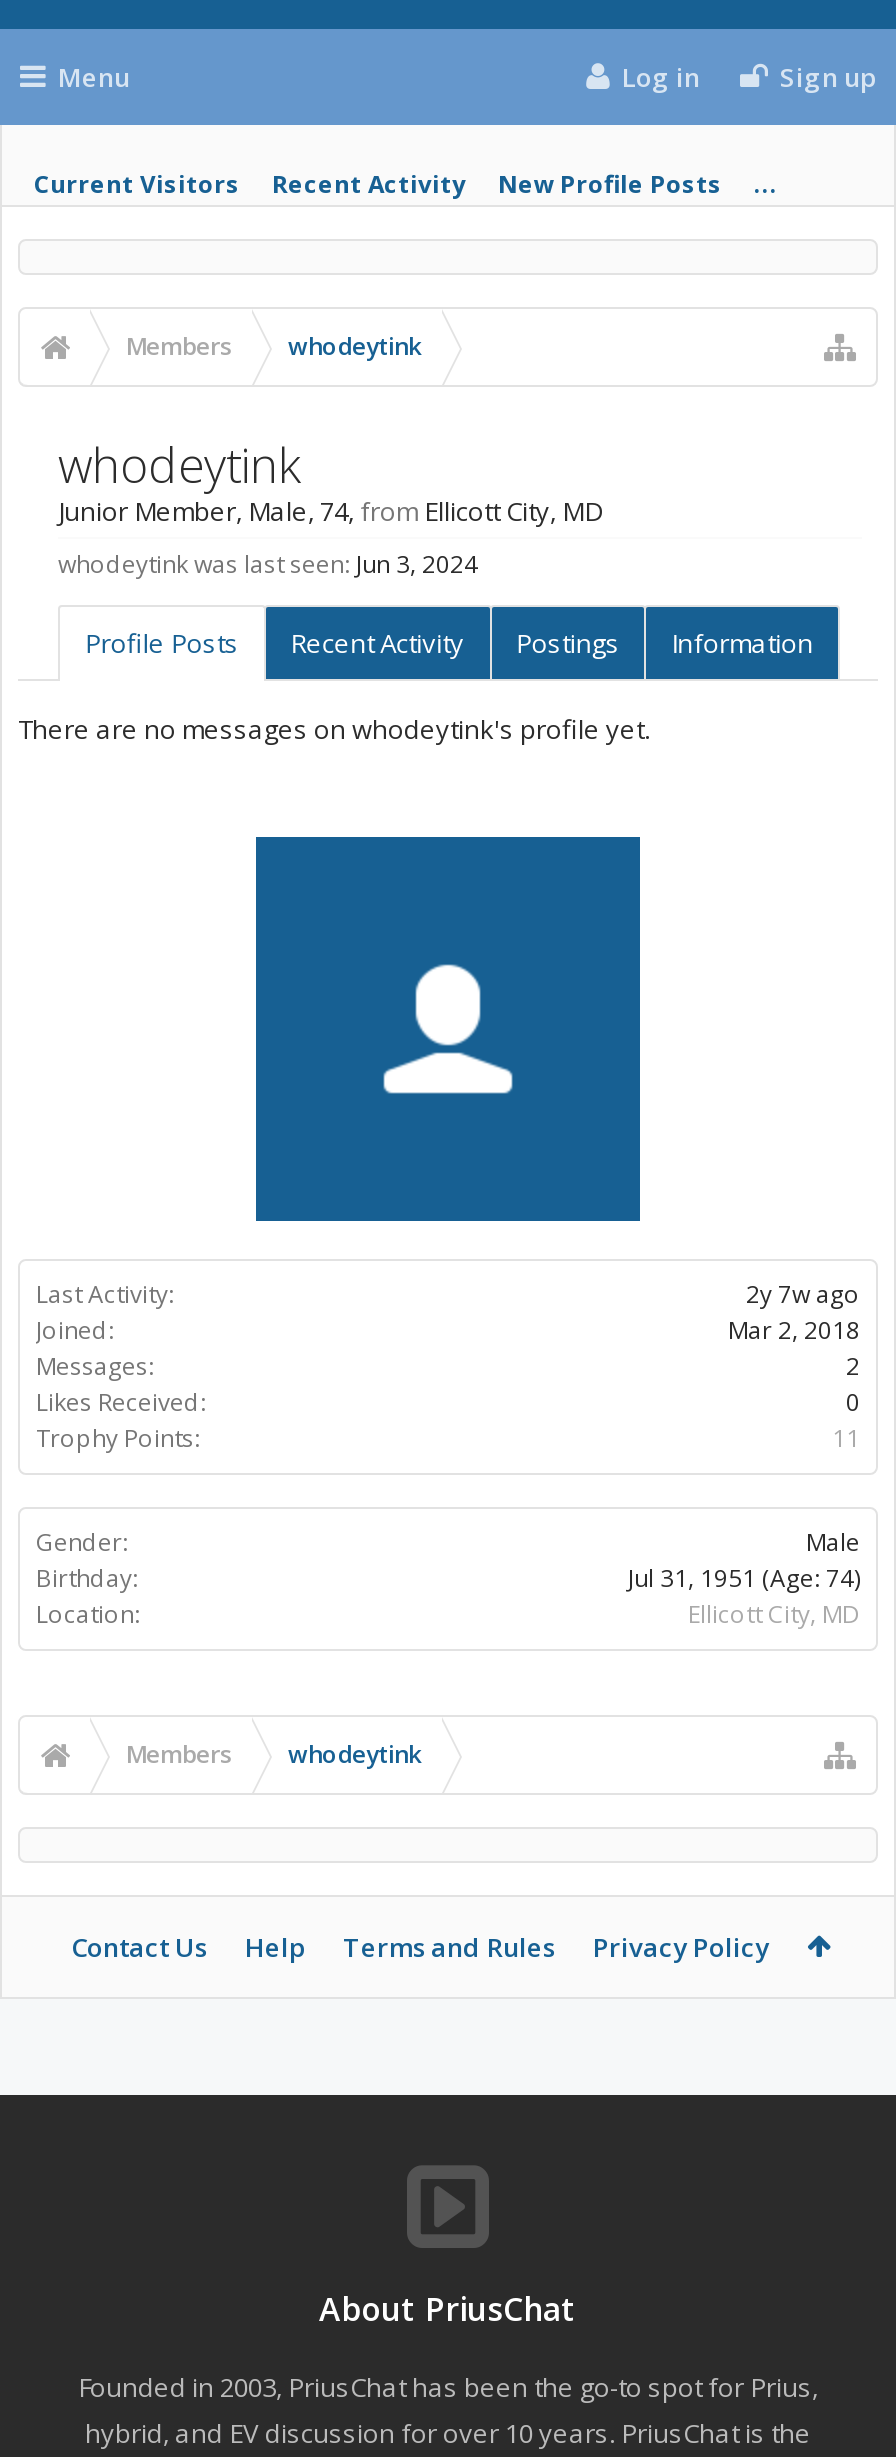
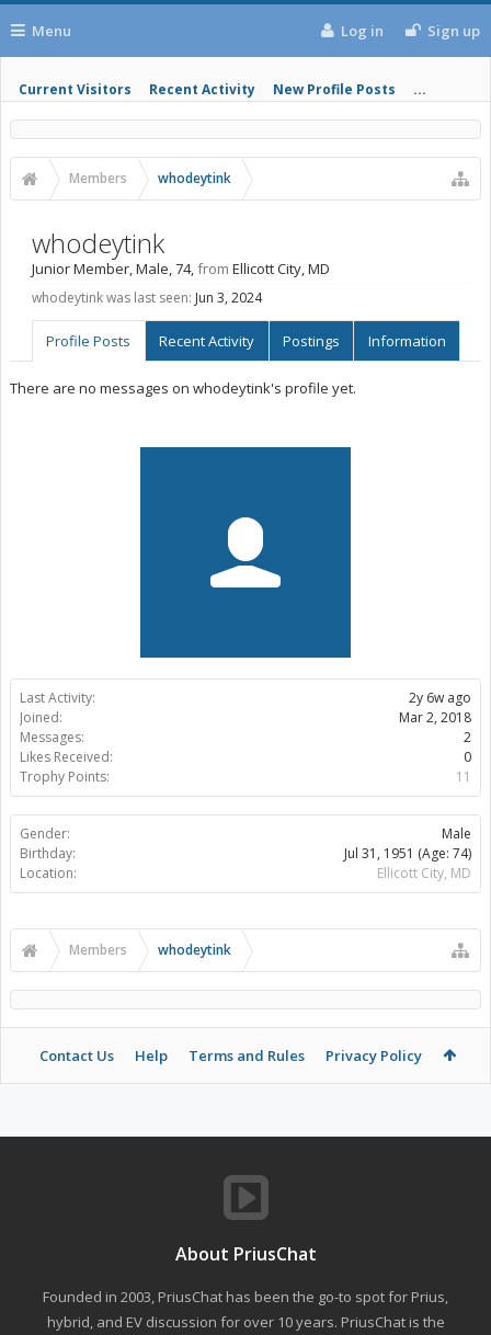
- 2y 7w ago
+ 2y 6w ago
